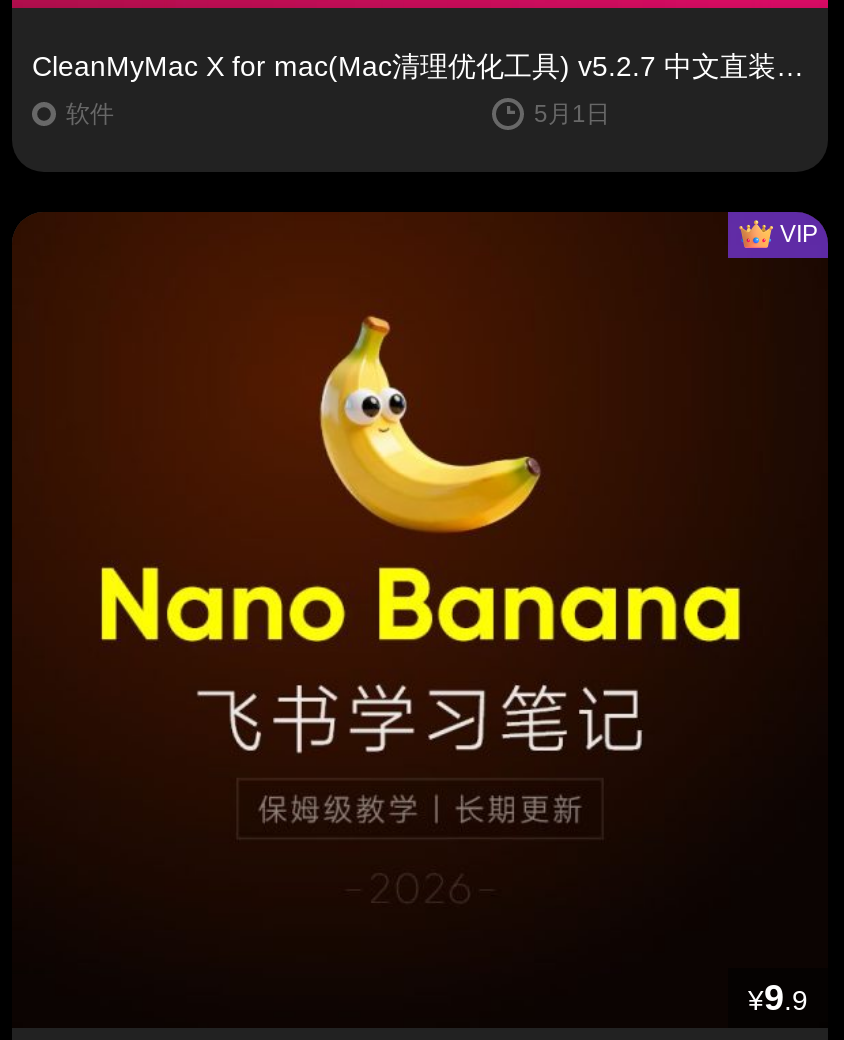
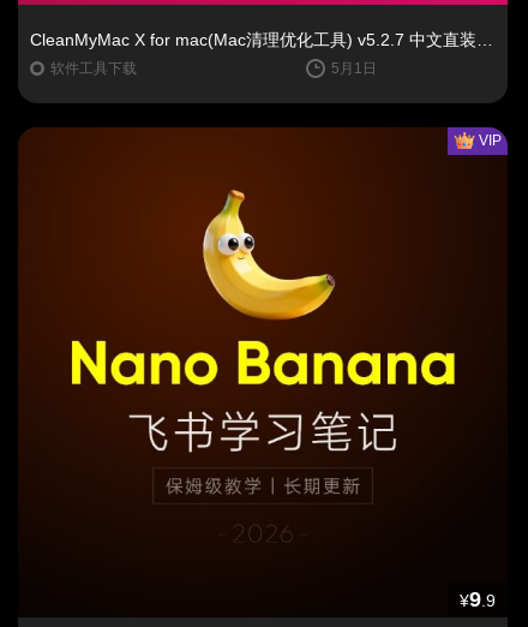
- 软件
+ 软件工具下载
